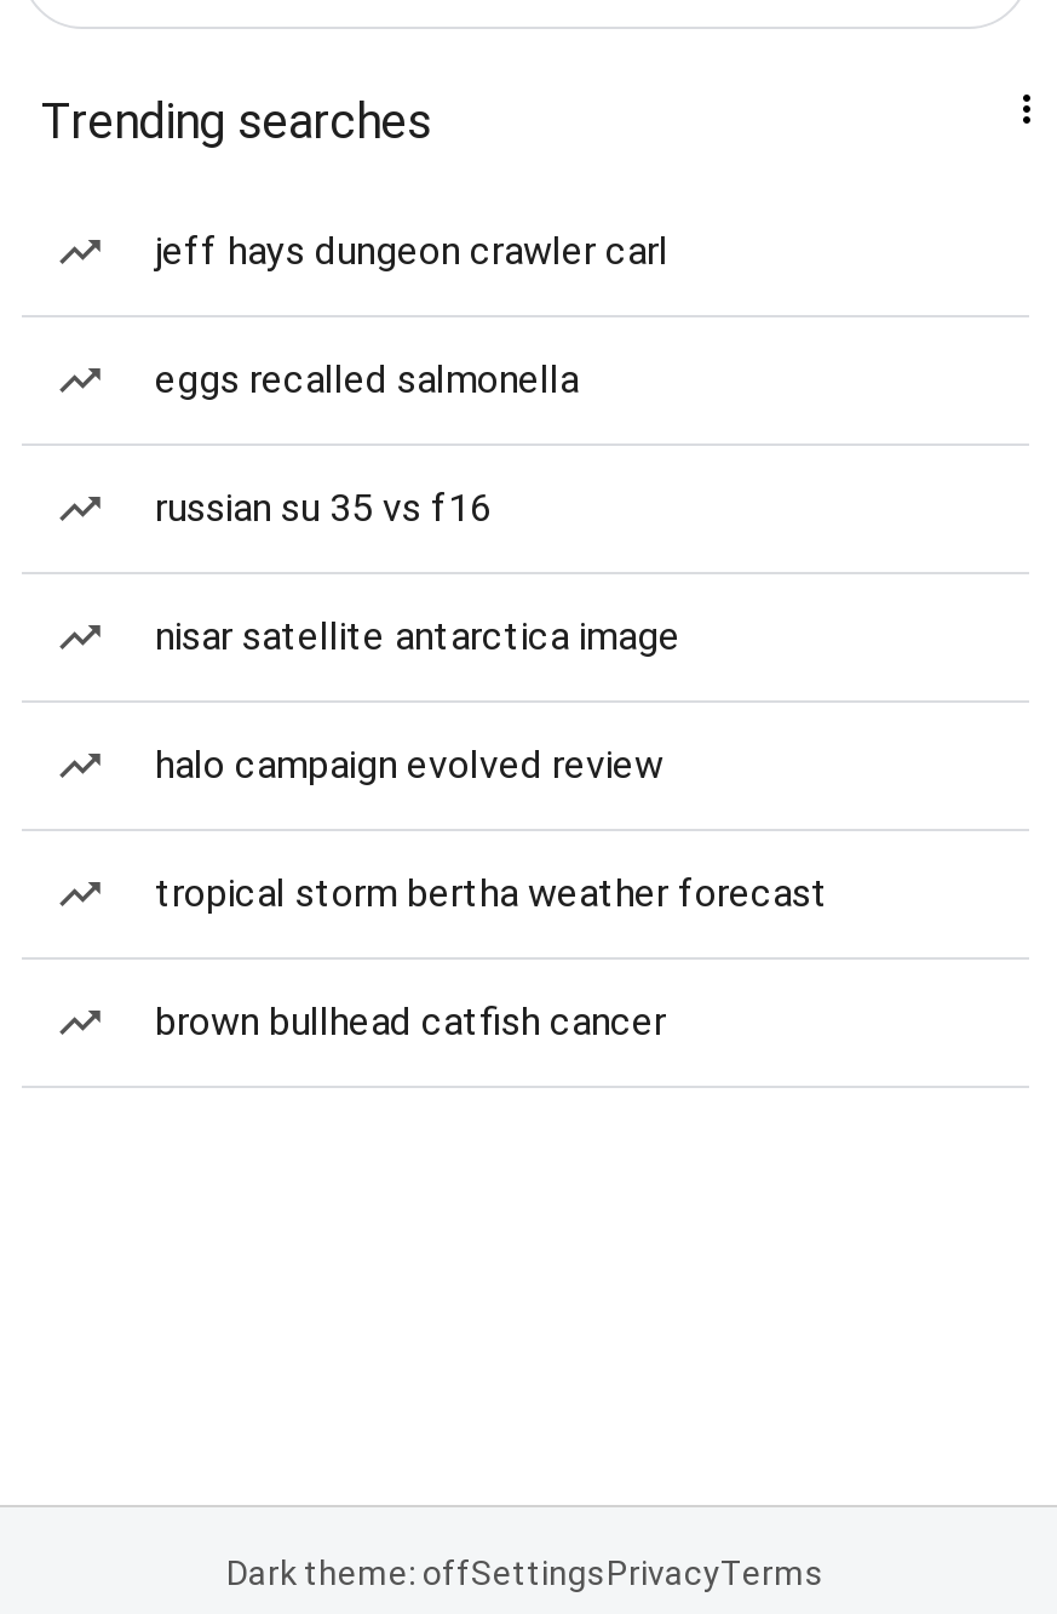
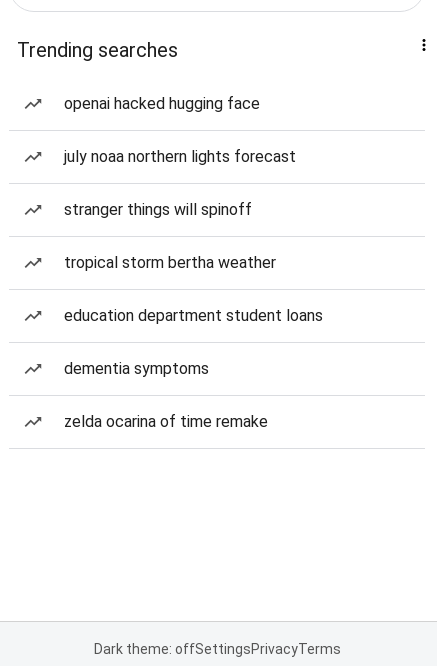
- jeff hays dungeon crawler carl
+ openai hacked hugging face

- eggs recalled salmonella
+ july noaa northern lights forecast

- russian su 35 vs f16
+ stranger things will spinoff

- nisar satellite antarctica image
+ tropical storm bertha weather

- halo campaign evolved review
+ education department student loans

- tropical storm bertha weather forecast
+ dementia symptoms

- brown bullhead catfish cancer
+ zelda ocarina of time remake
